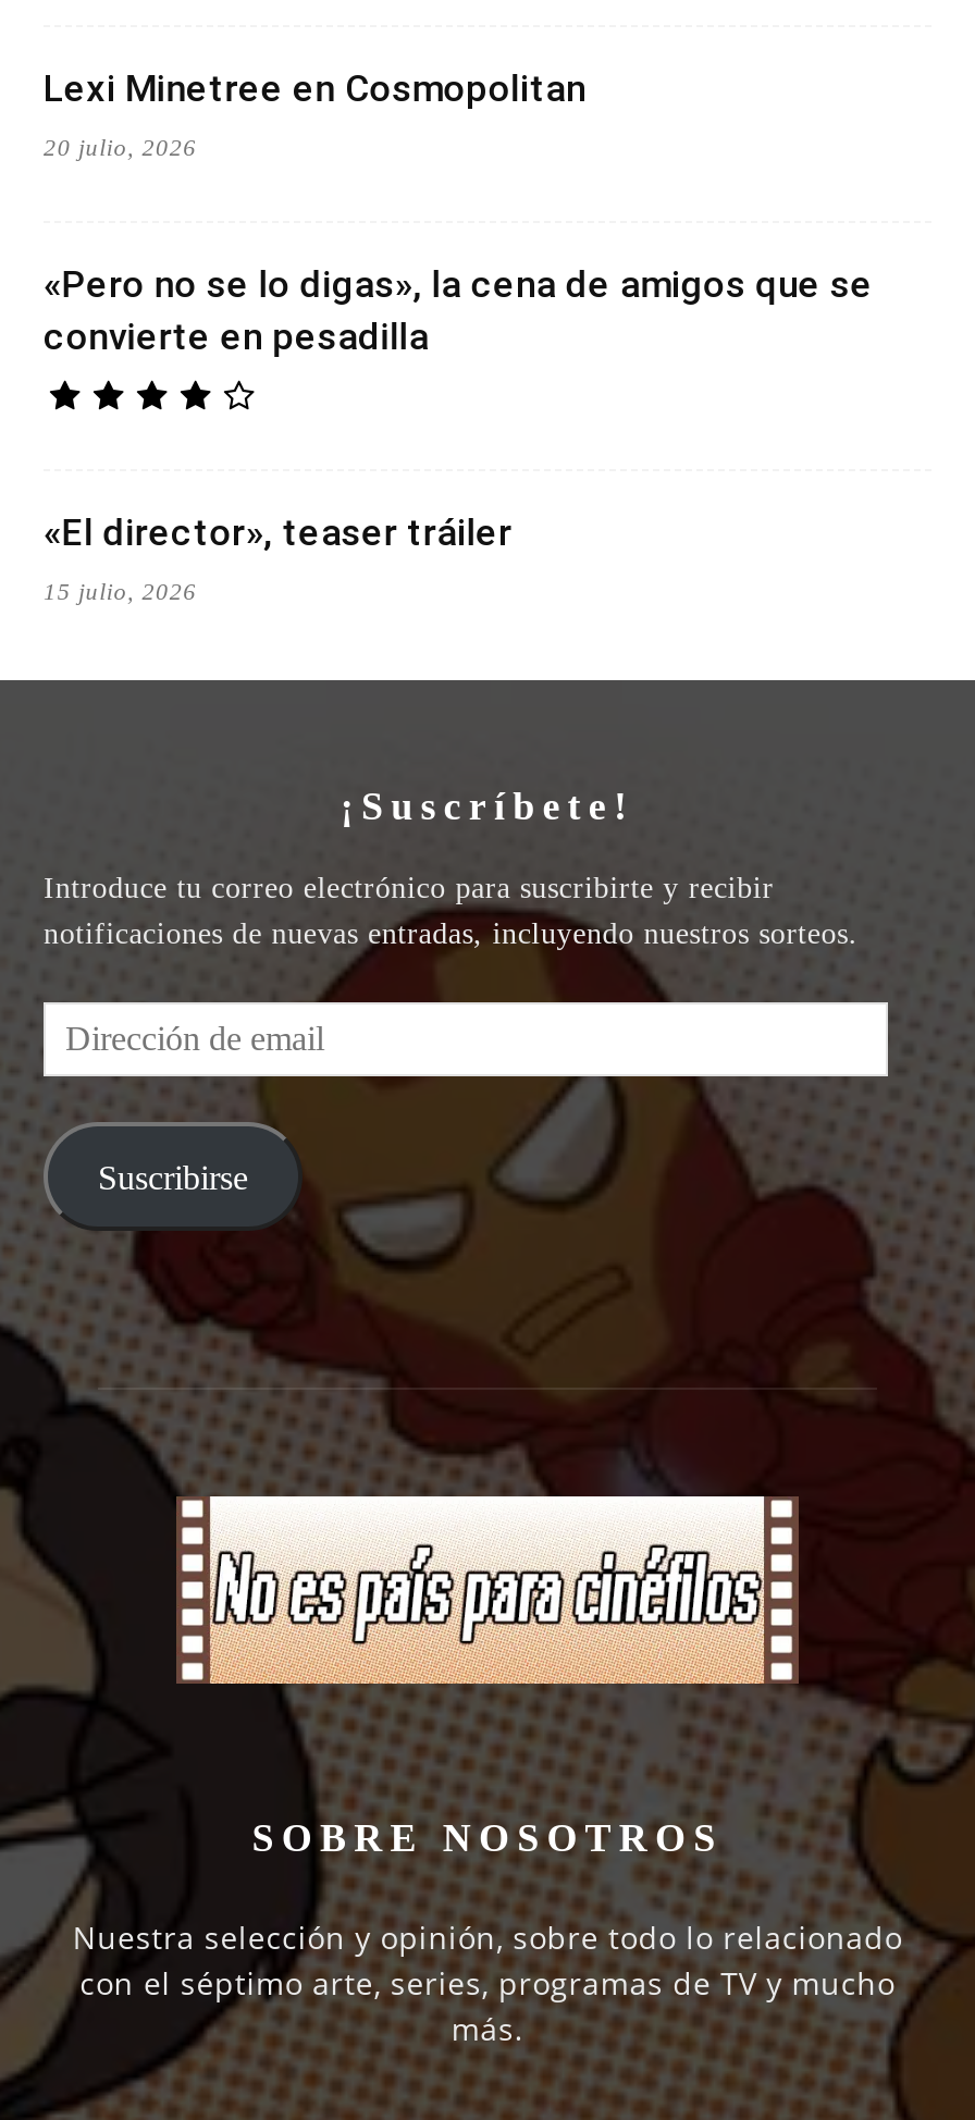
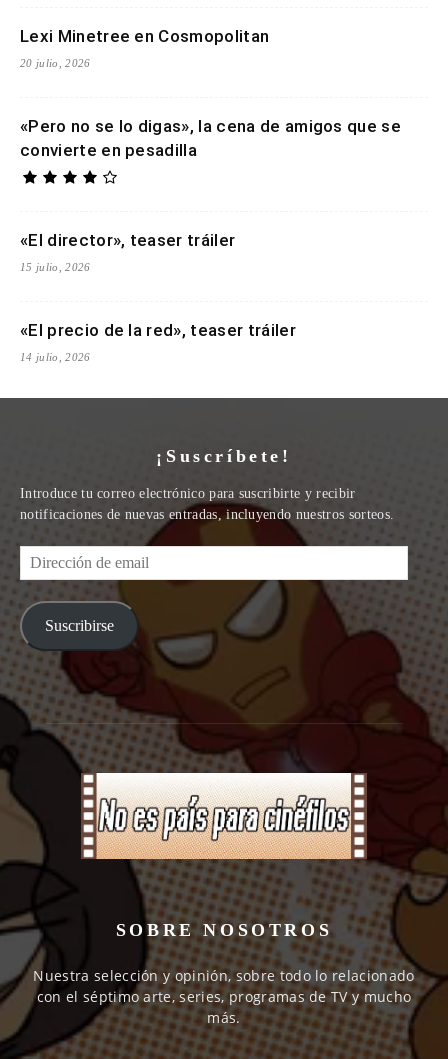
+ «El precio de la red», teaser tráiler
+ 14 julio, 2026
